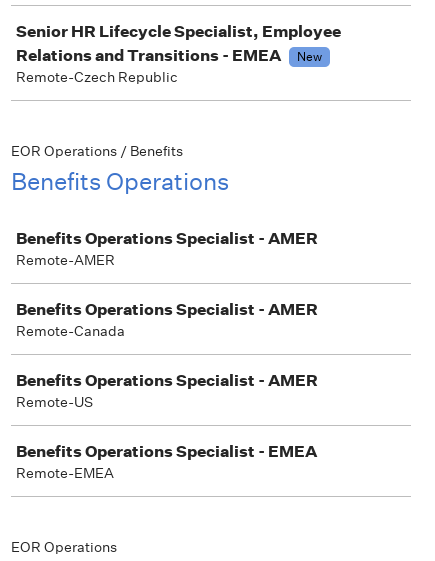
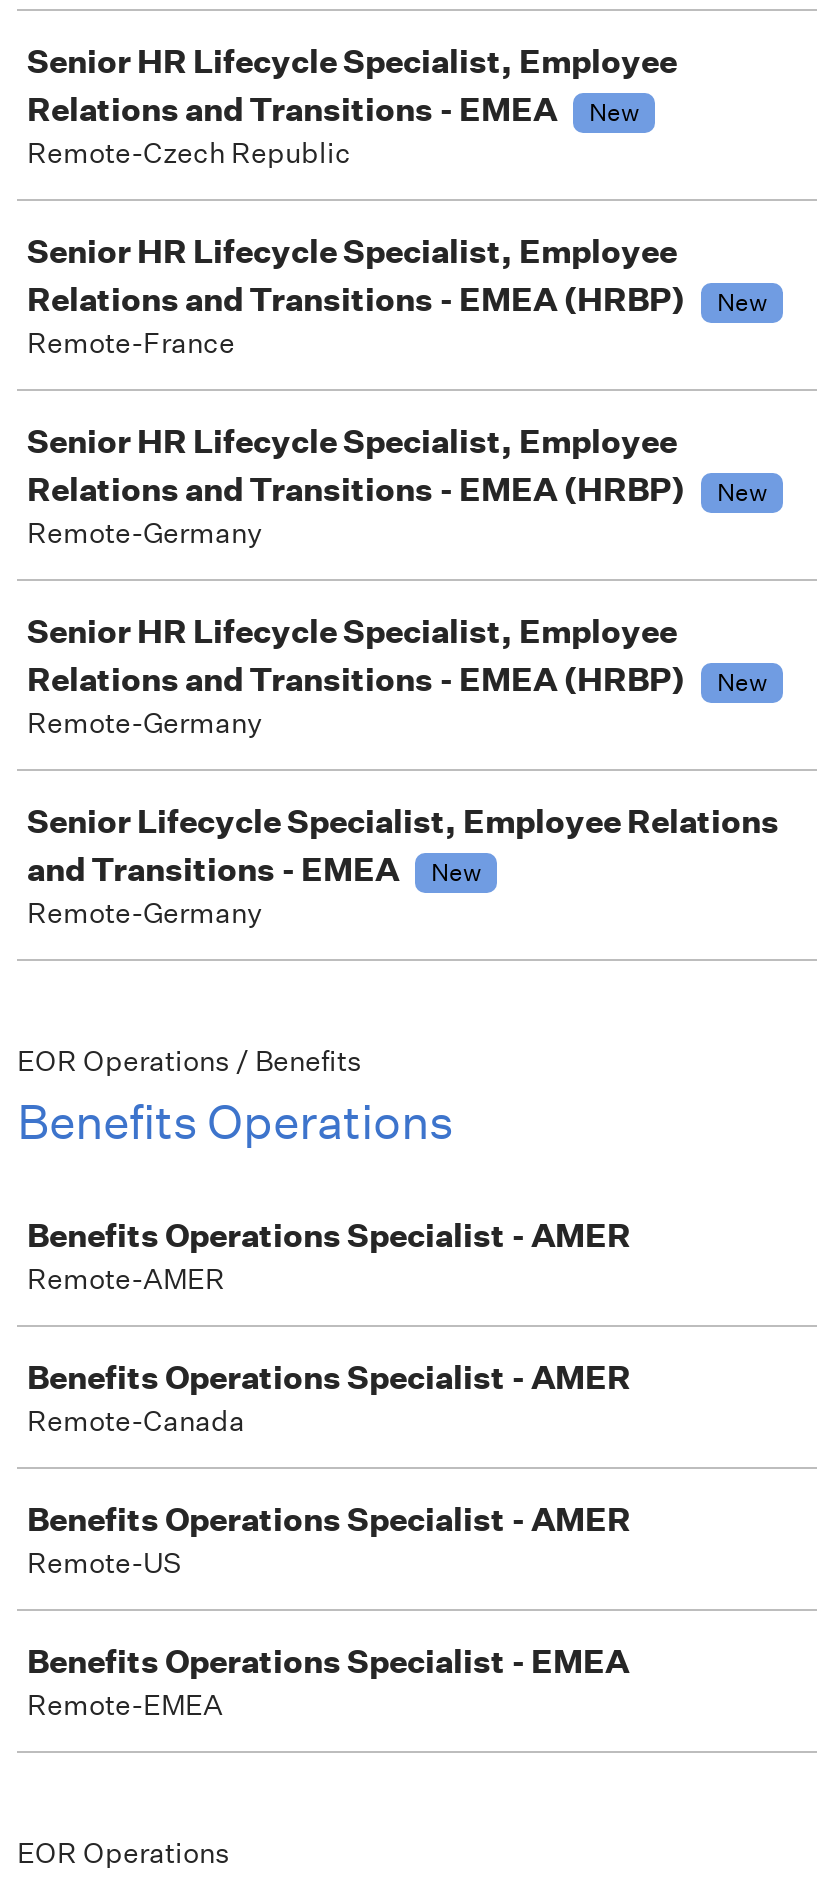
+ Senior HR Lifecycle Specialist, Employee
+ Relations and Transitions - EMEA (HRBP)
+ New
+ Remote-France
+ Senior HR Lifecycle Specialist, Employee
+ Relations and Transitions - EMEA (HRBP)
+ New
+ Remote-Germany
+ Senior HR Lifecycle Specialist, Employee
+ Relations and Transitions - EMEA (HRBP)
+ New
+ Remote-Germany
+ Senior Lifecycle Specialist, Employee Relations
+ and Transitions - EMEA
+ New
+ Remote-Germany
